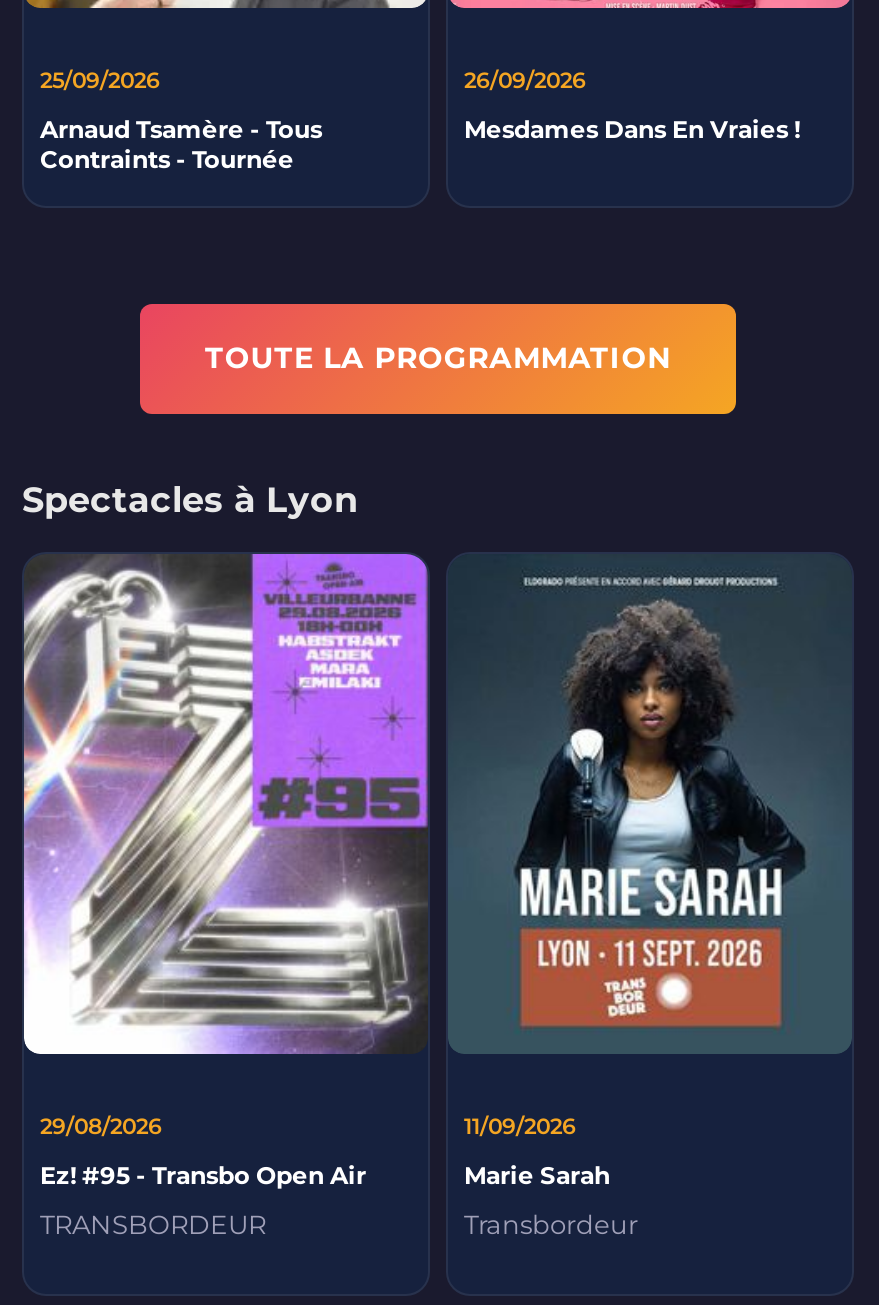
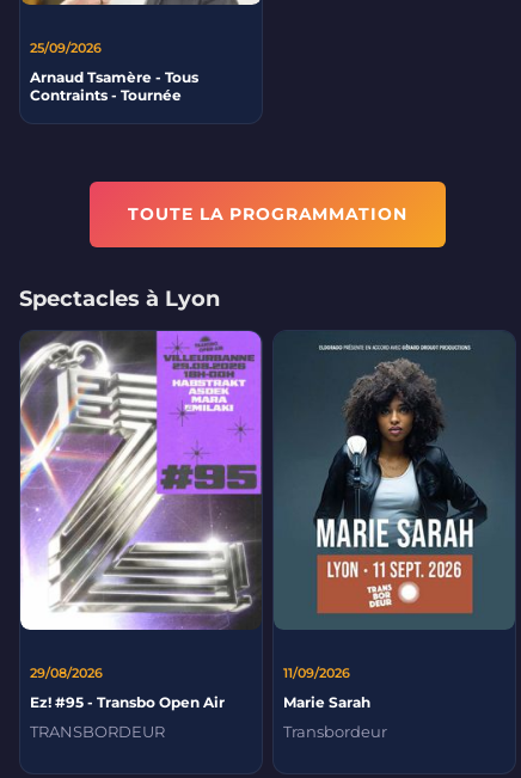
- 26/09/2026
- Mesdames Dans En Vraies !
